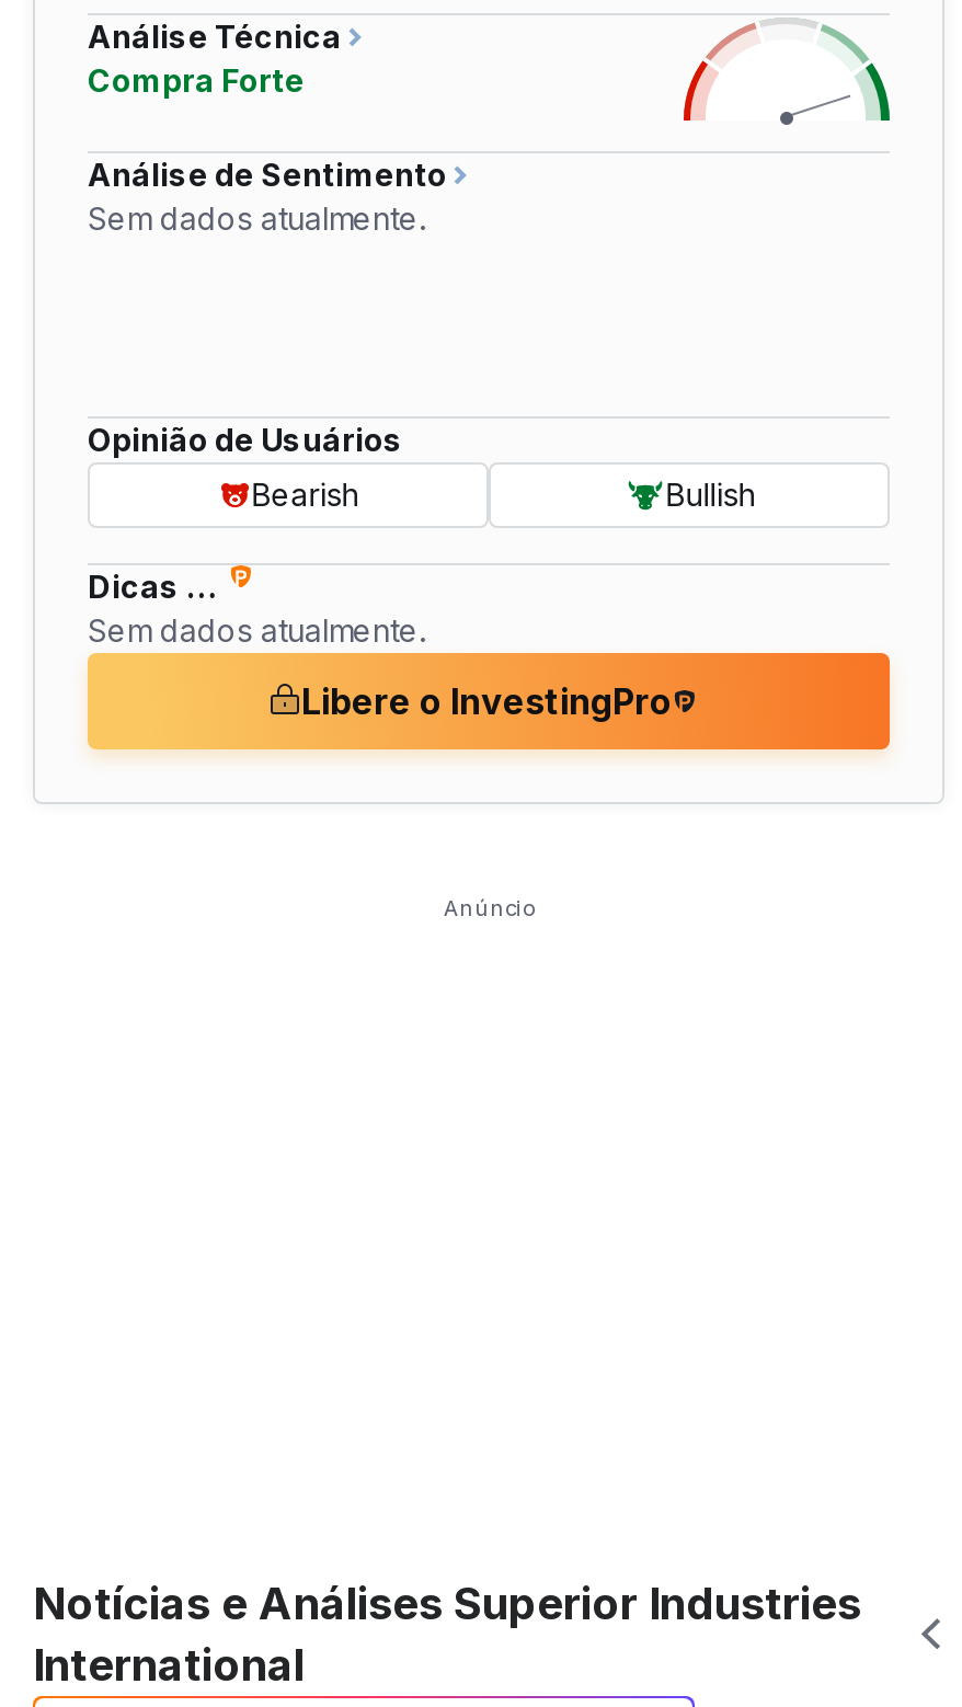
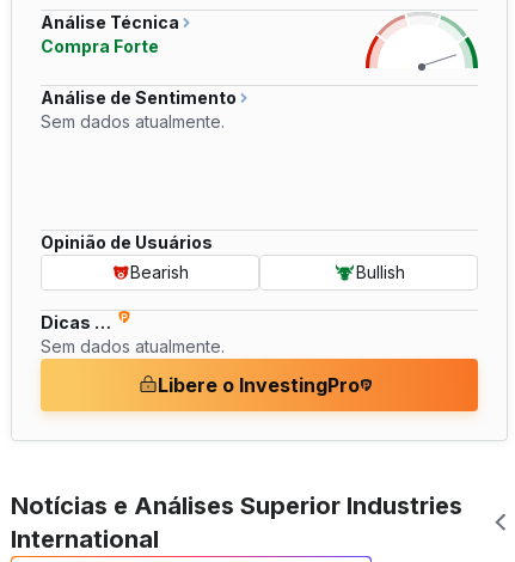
- Anúncio
